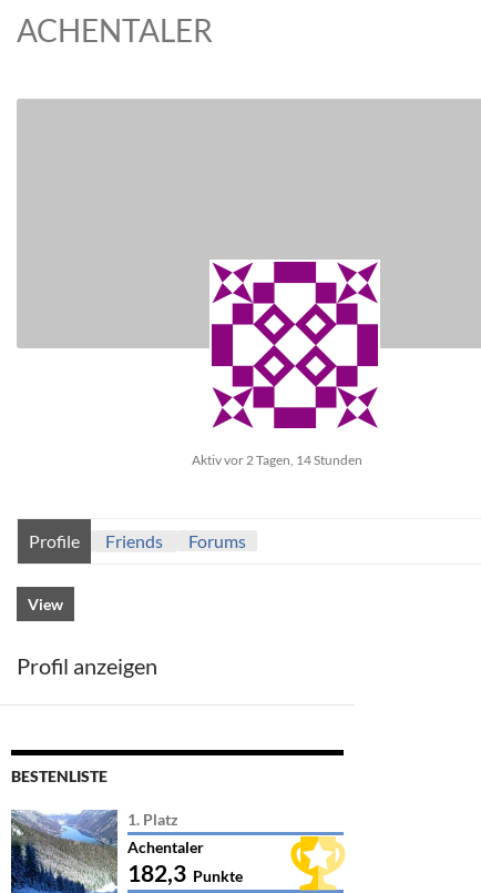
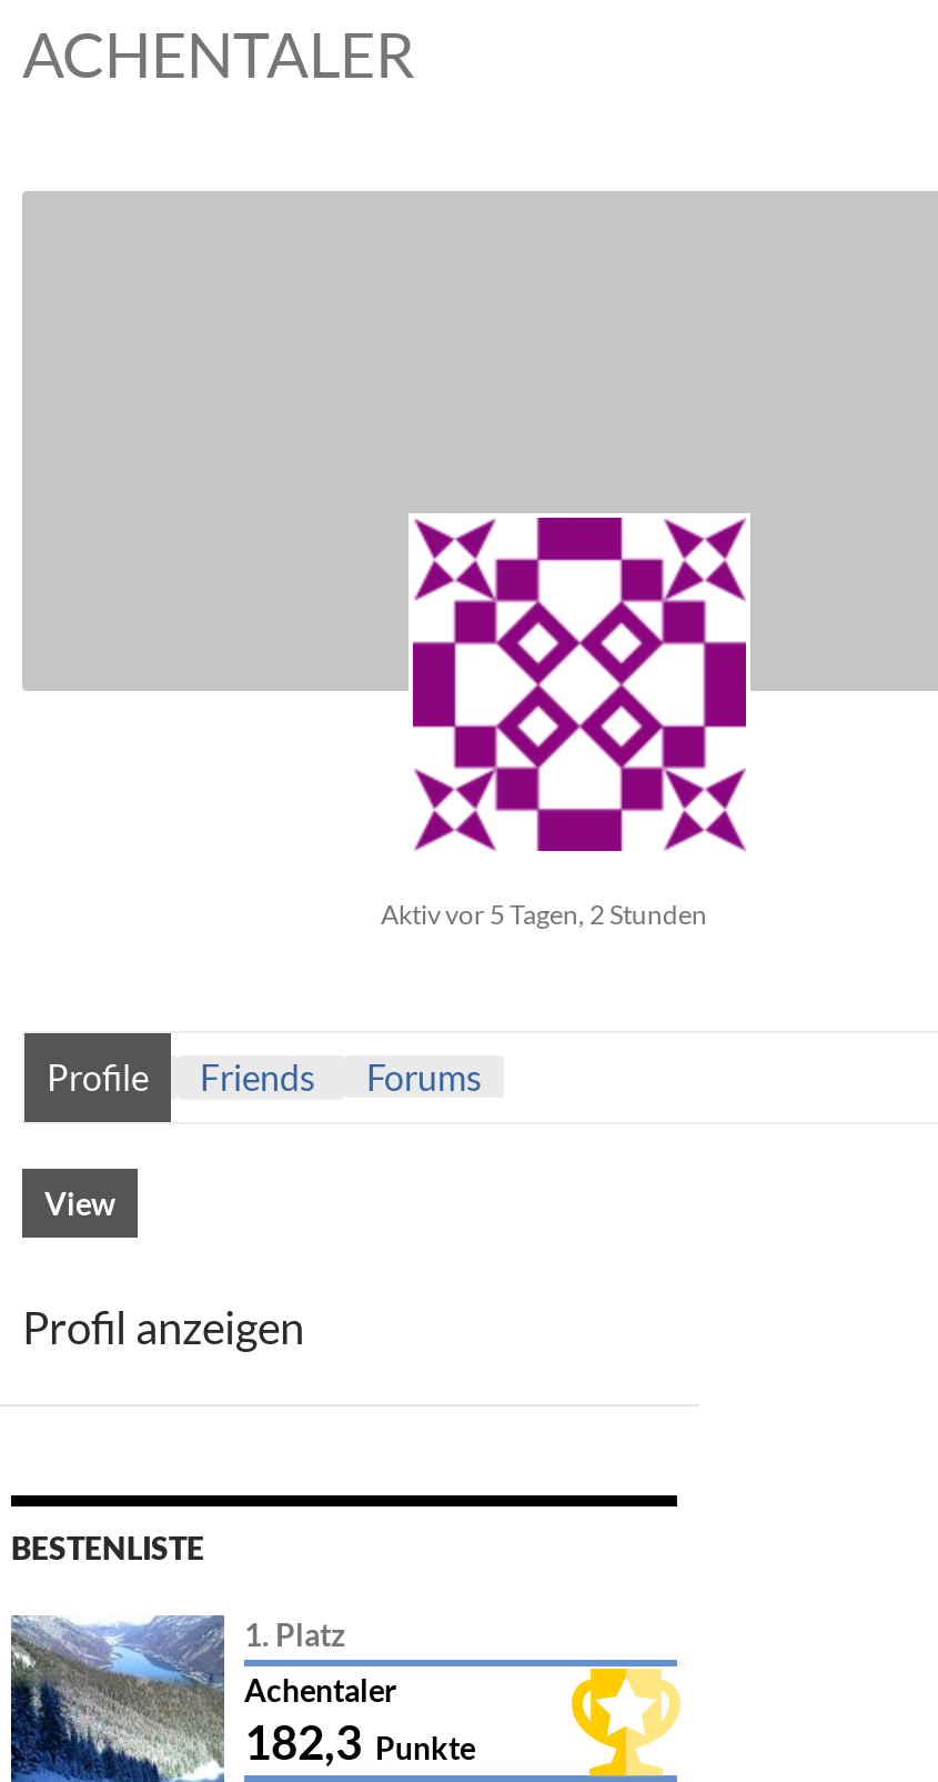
- Aktiv vor 2 Tagen, 14 Stunden
+ Aktiv vor 5 Tagen, 2 Stunden
